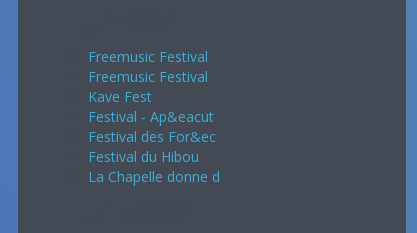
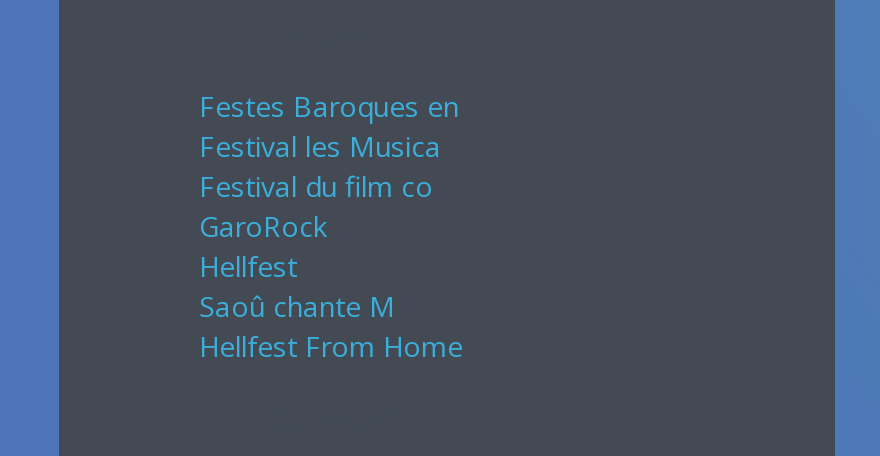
- Freemusic Festival
- Freemusic Festival
- Kave Fest
- Festival - Ap&eacut
- Festival des For&ec
- Festival du Hibou
- La Chapelle donne d
+ Festes Baroques en
+ Festival les Musica
+ Festival du film co
+ GaroRock
+ Hellfest
+ Saoû chante M
+ Hellfest From Home
